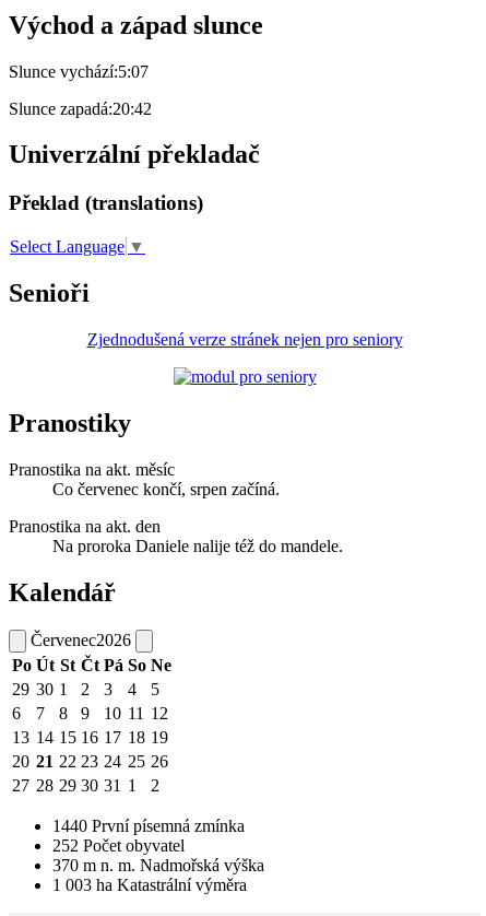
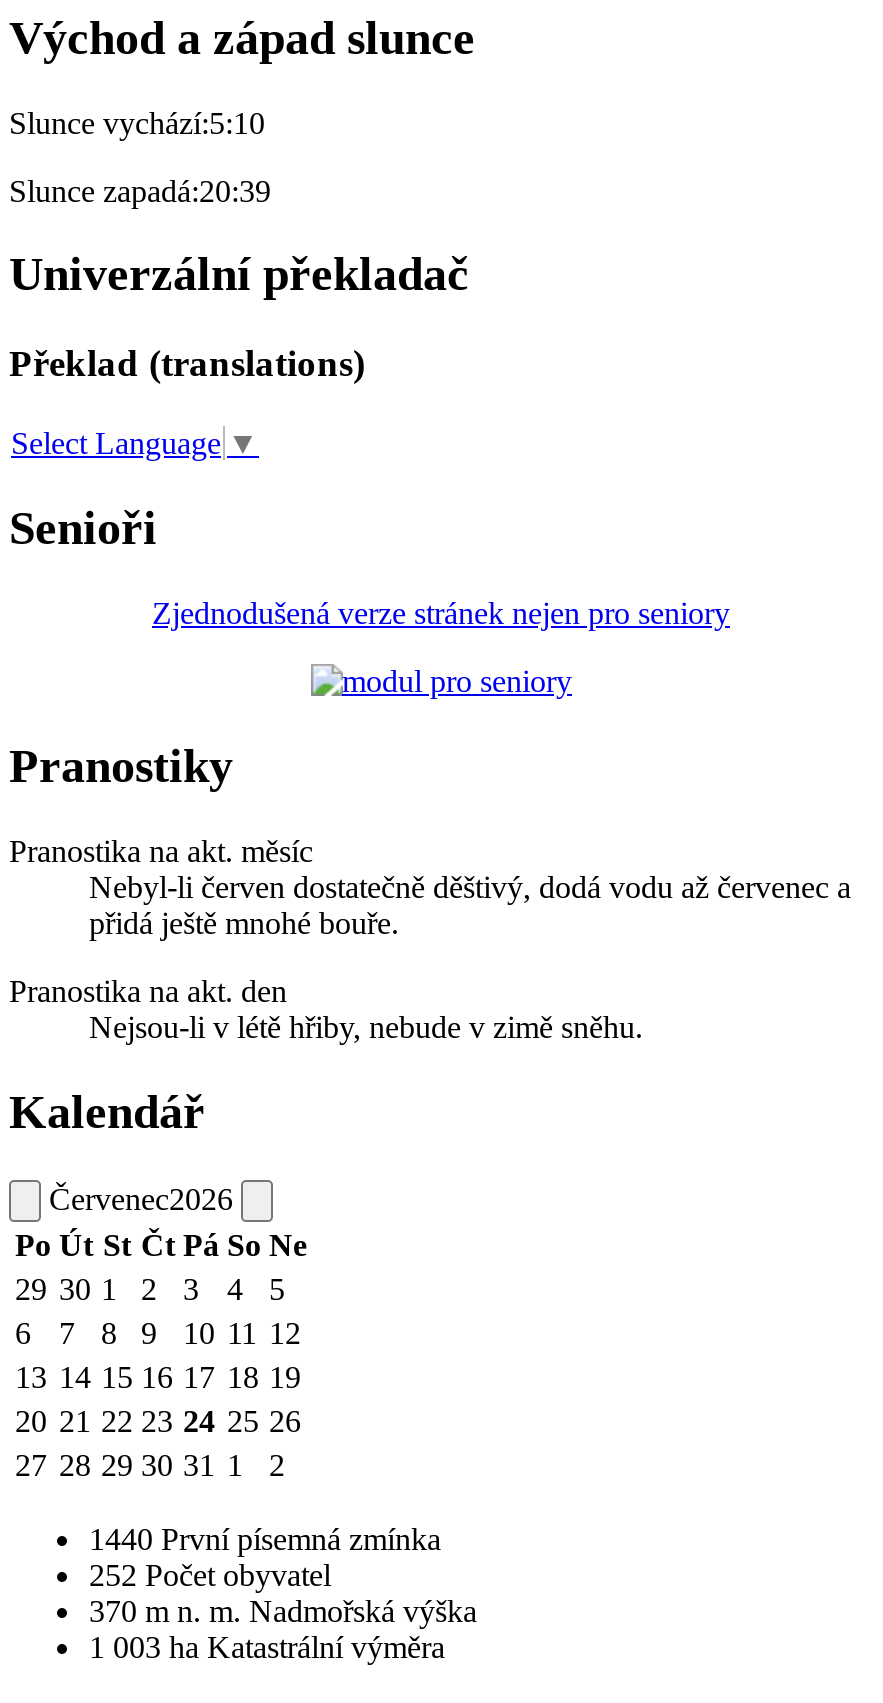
- Slunce vychází:5:07
+ Slunce vychází:5:10

- Slunce zapadá:20:42
+ Slunce zapadá:20:39

- Co červenec končí, srpen začíná.
+ Nebyl-li červen dostatečně děštivý, dodá vodu až červenec a
+ přidá ještě mnohé bouře.

- Na proroka Daniele nalije též do mandele.
+ Nejsou-li v létě hřiby, nebude v zimě sněhu.
